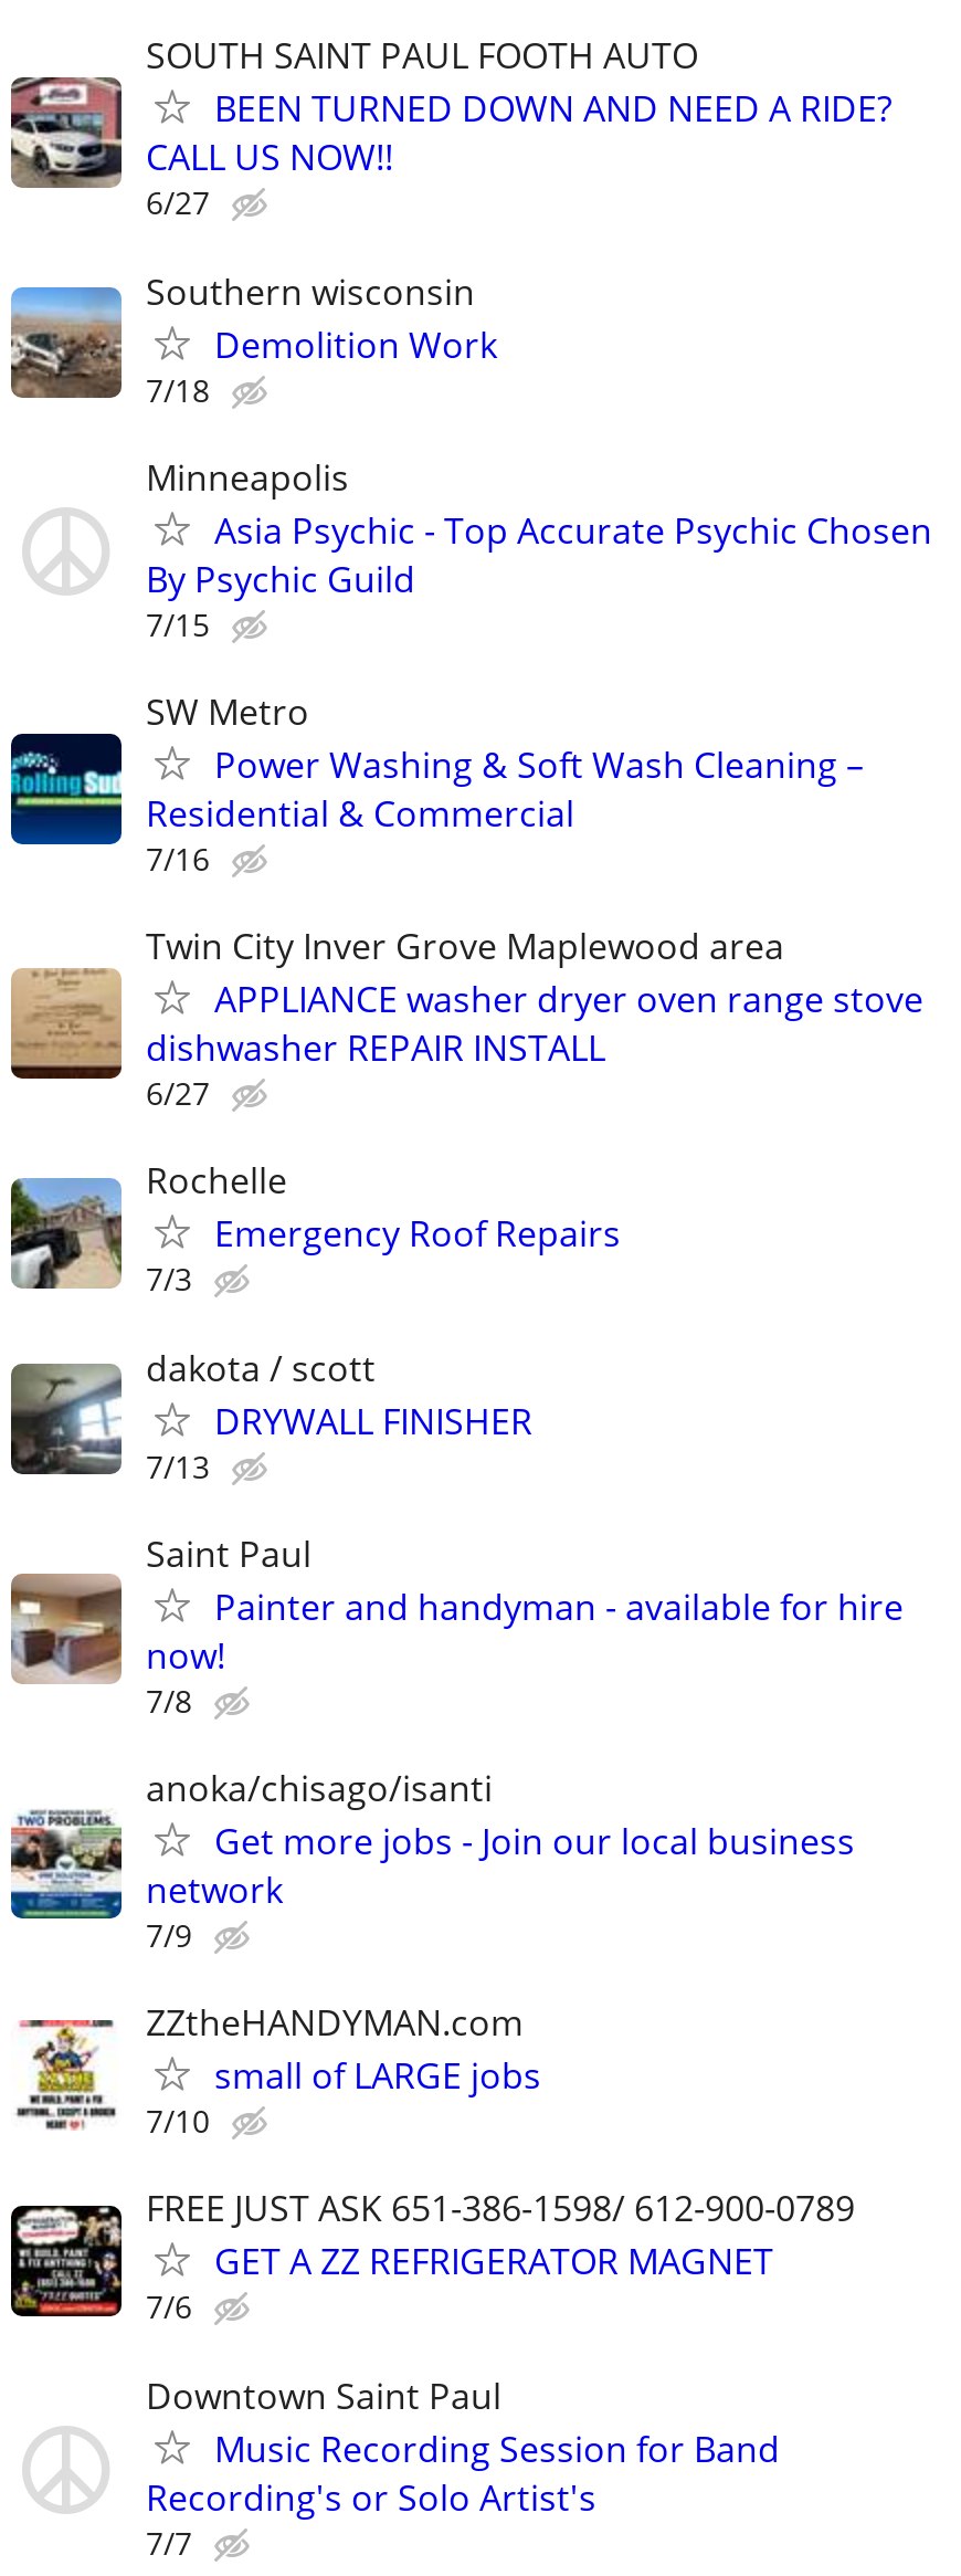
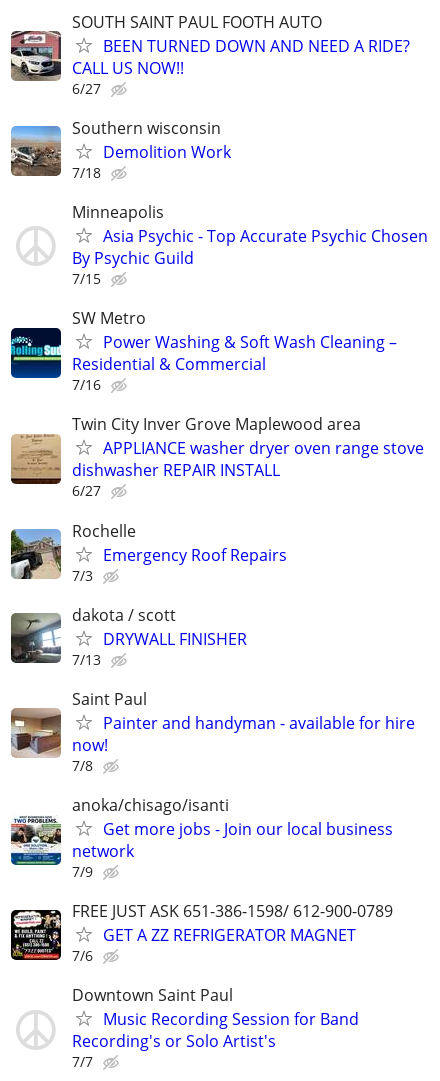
- [image]
- ZZtheHANDYMAN.com
- small of LARGE jobs
- 7/10
